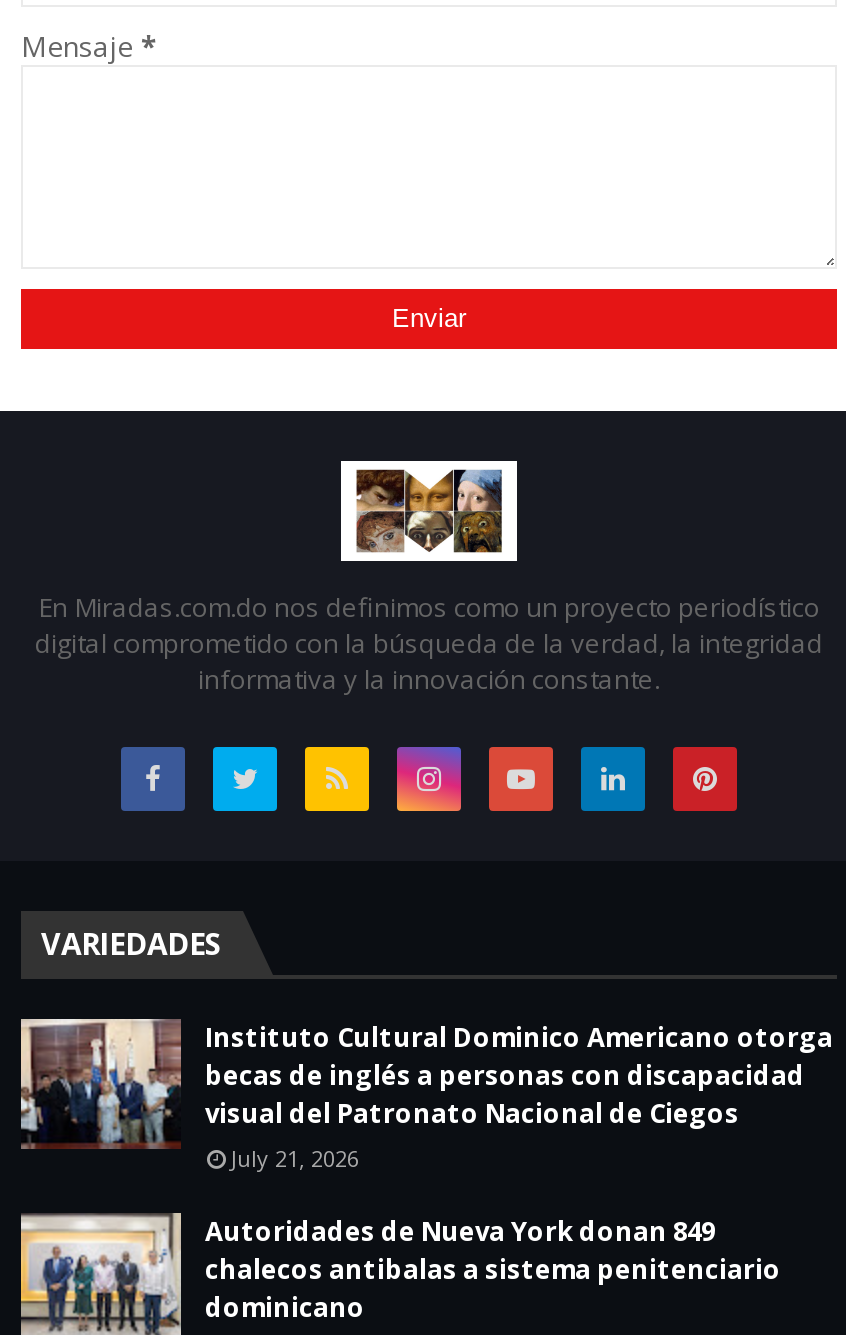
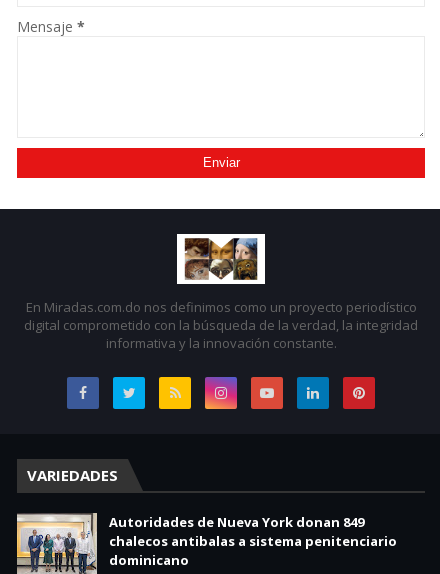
- [image]
- Instituto Cultural Dominico Americano otorga
- becas de inglés a personas con discapacidad
- visual del Patronato Nacional de Ciegos
- July 21, 2026
